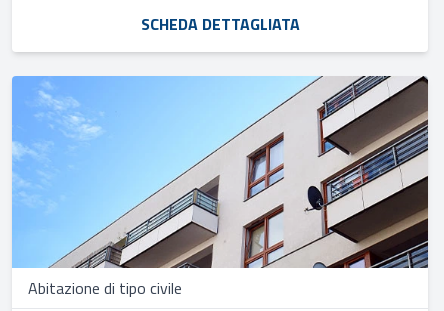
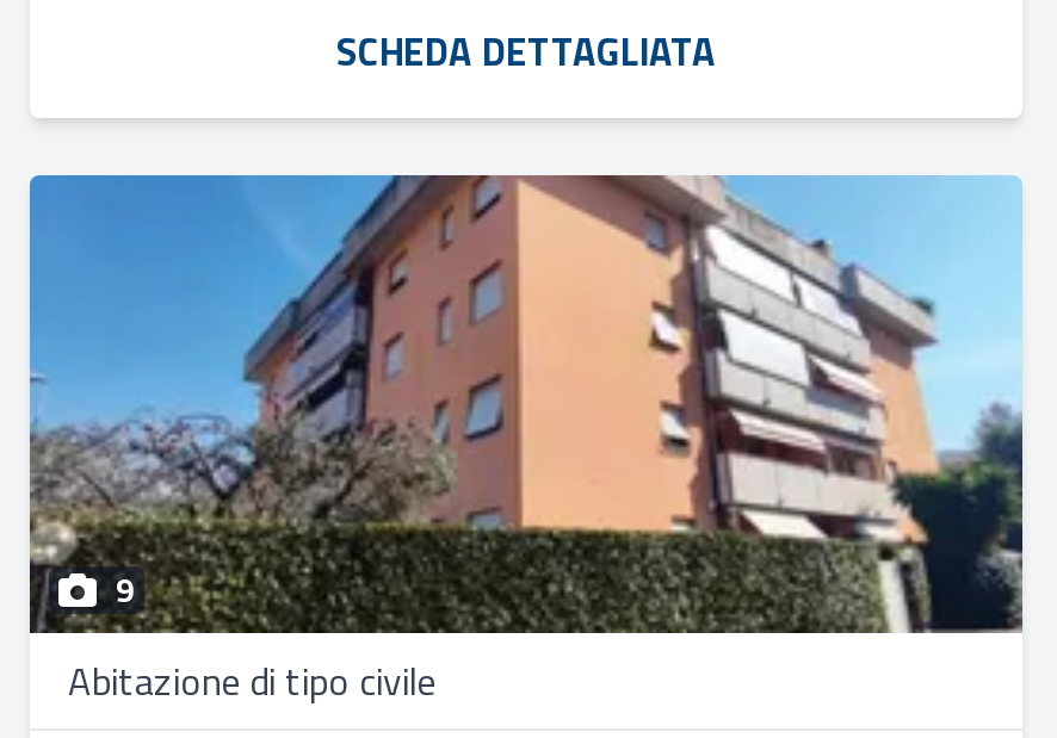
+ 9

- [image]
+ [image]
